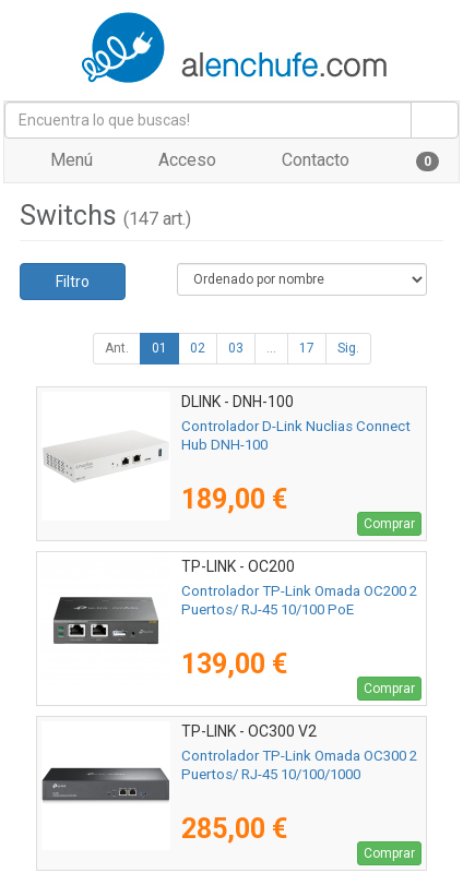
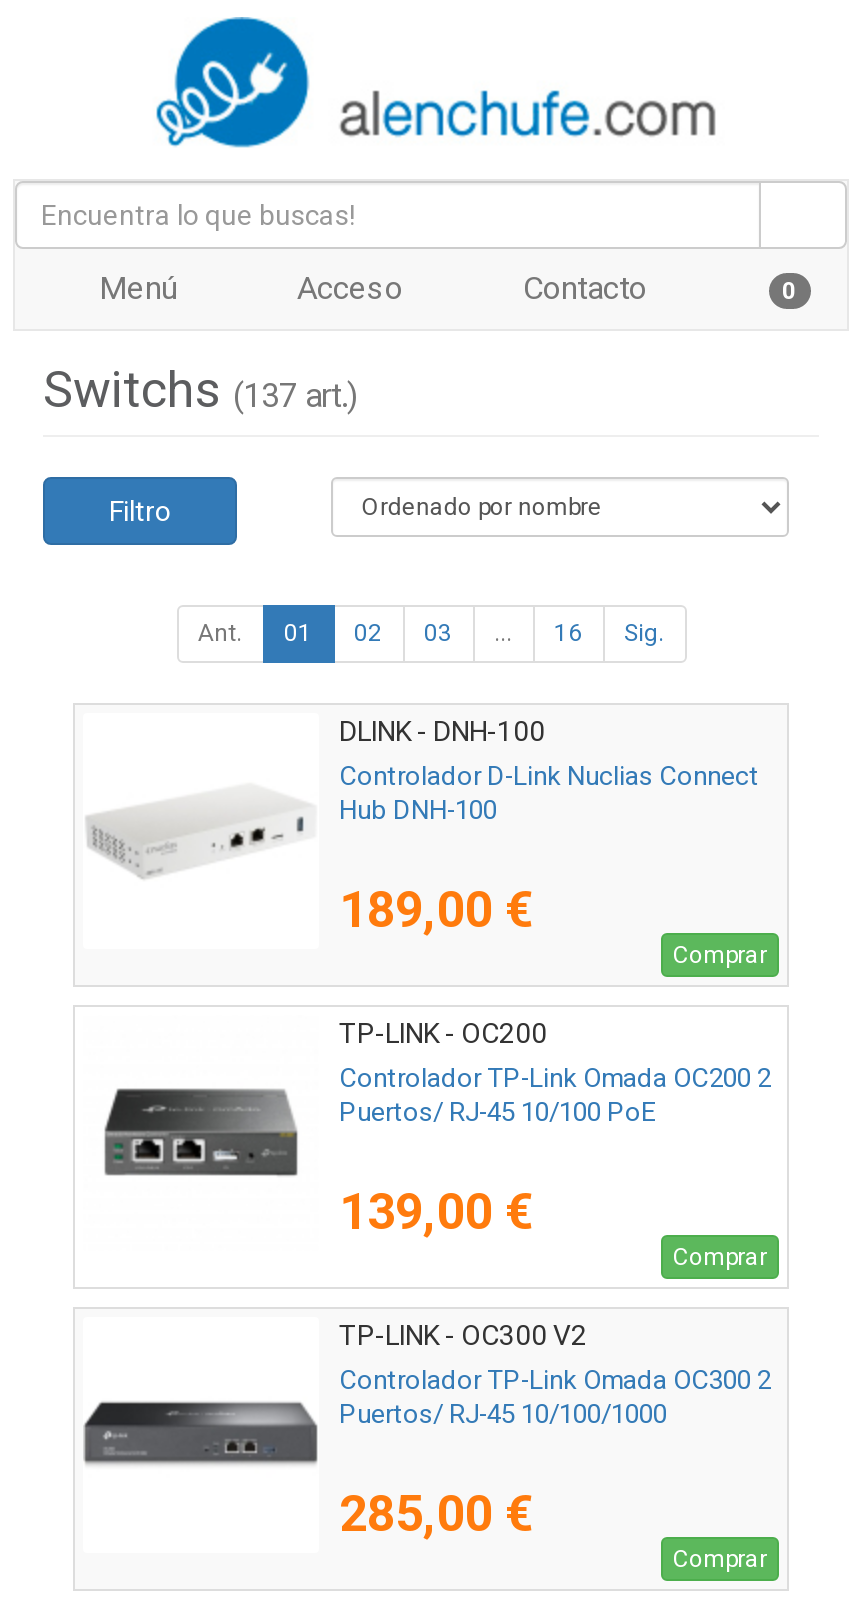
- Switchs (147 art.)
+ Switchs (137 art.)

- 17
+ 16
